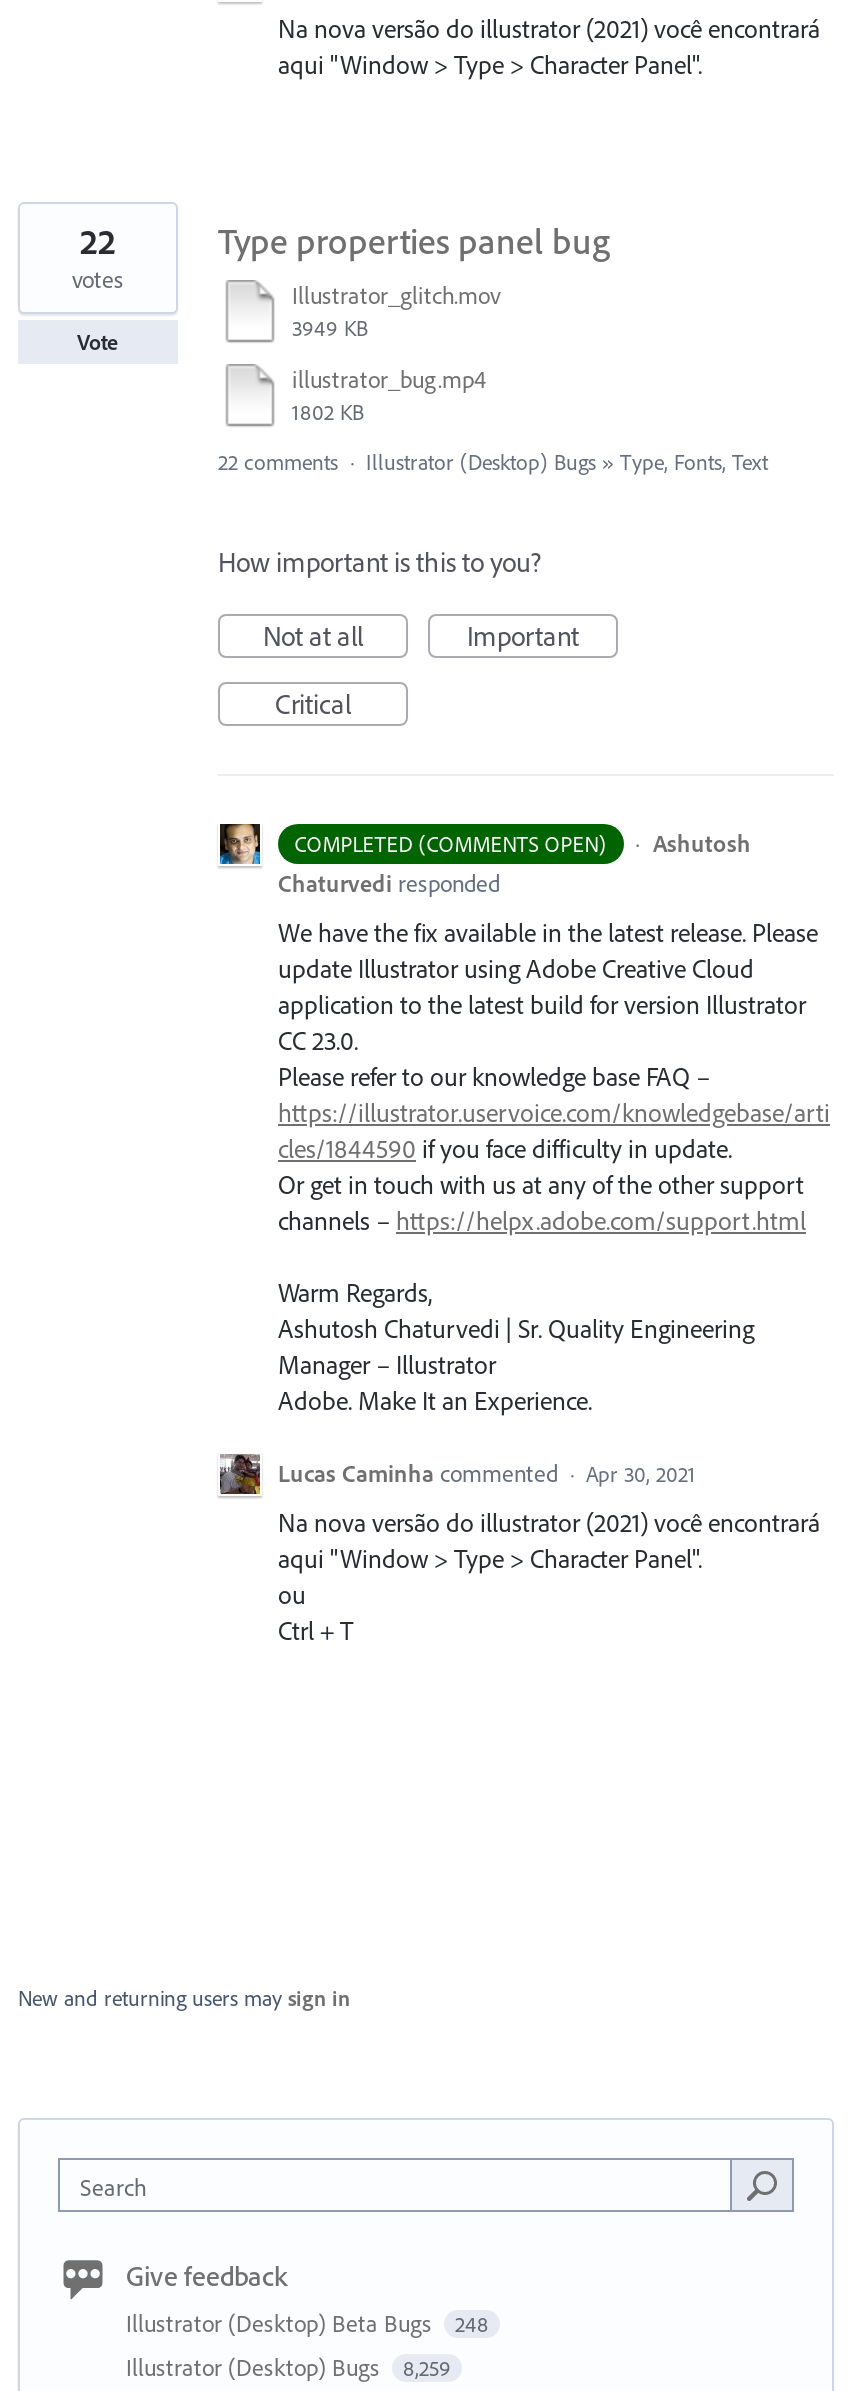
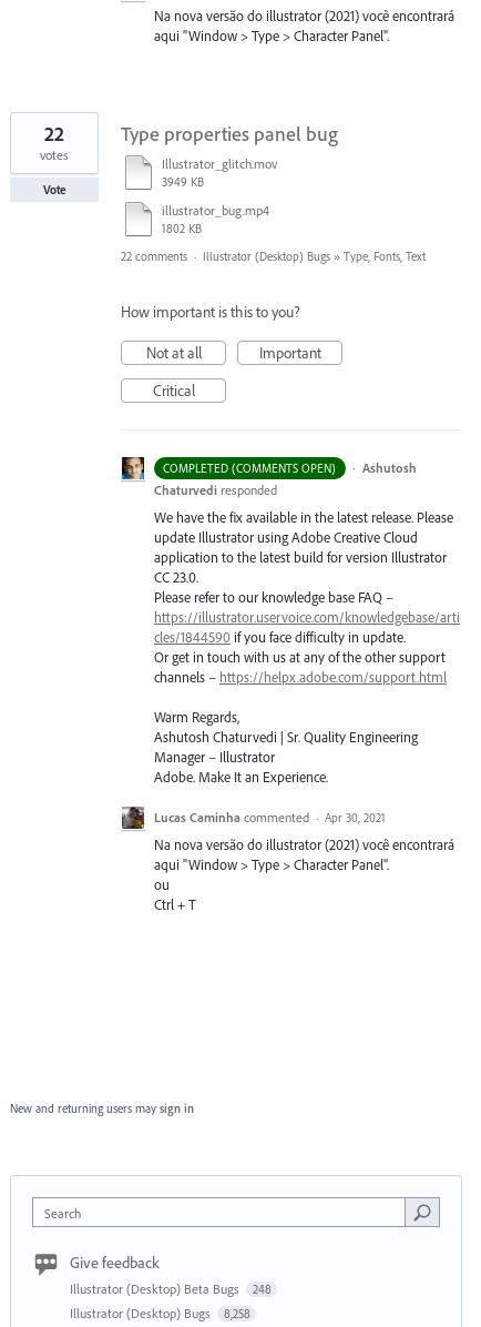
- Illustrator (Desktop) Bugs 8,259
+ Illustrator (Desktop) Bugs 8,258
